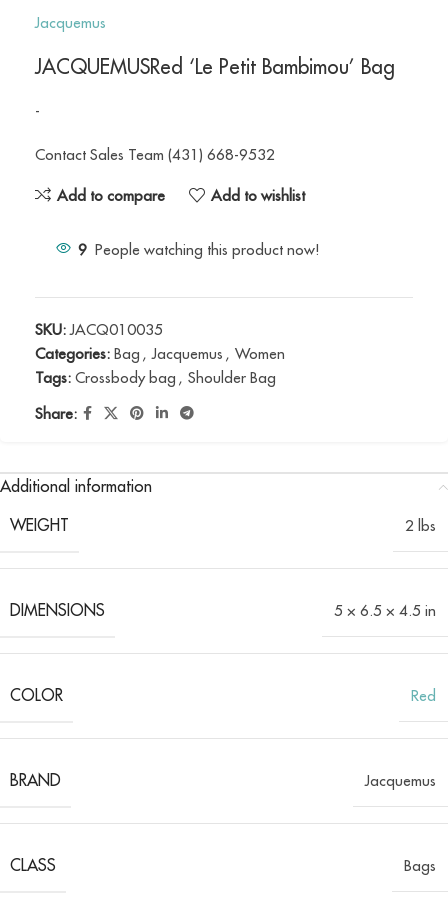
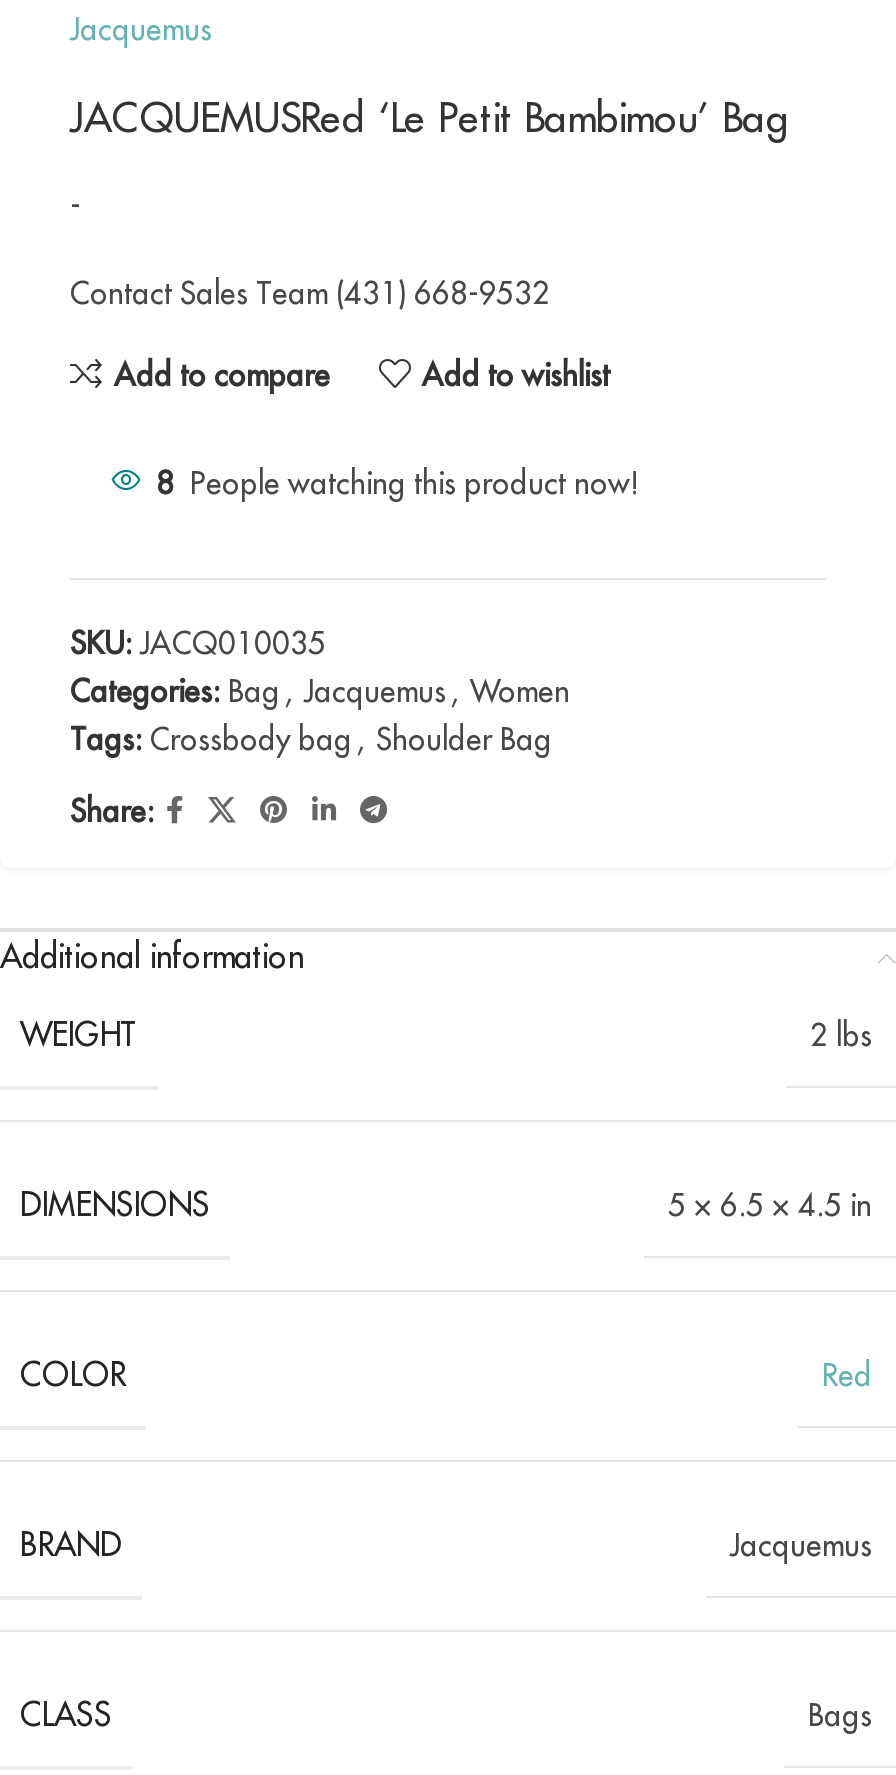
- 9 People watching this product now!
+ 8 People watching this product now!
